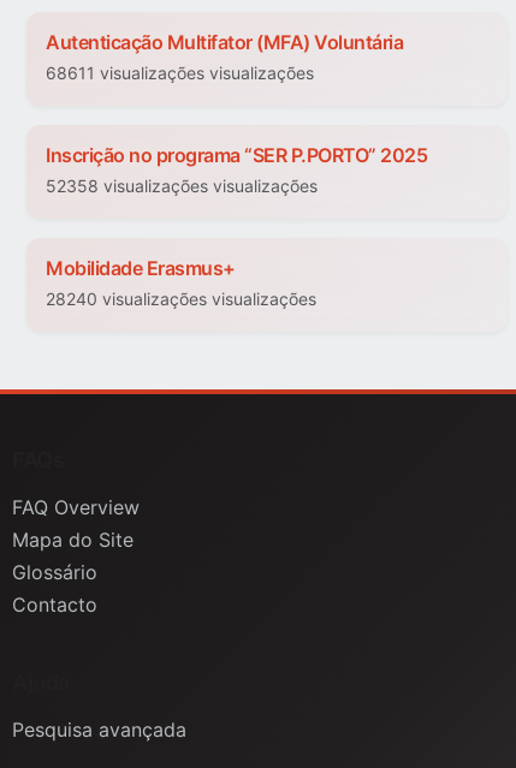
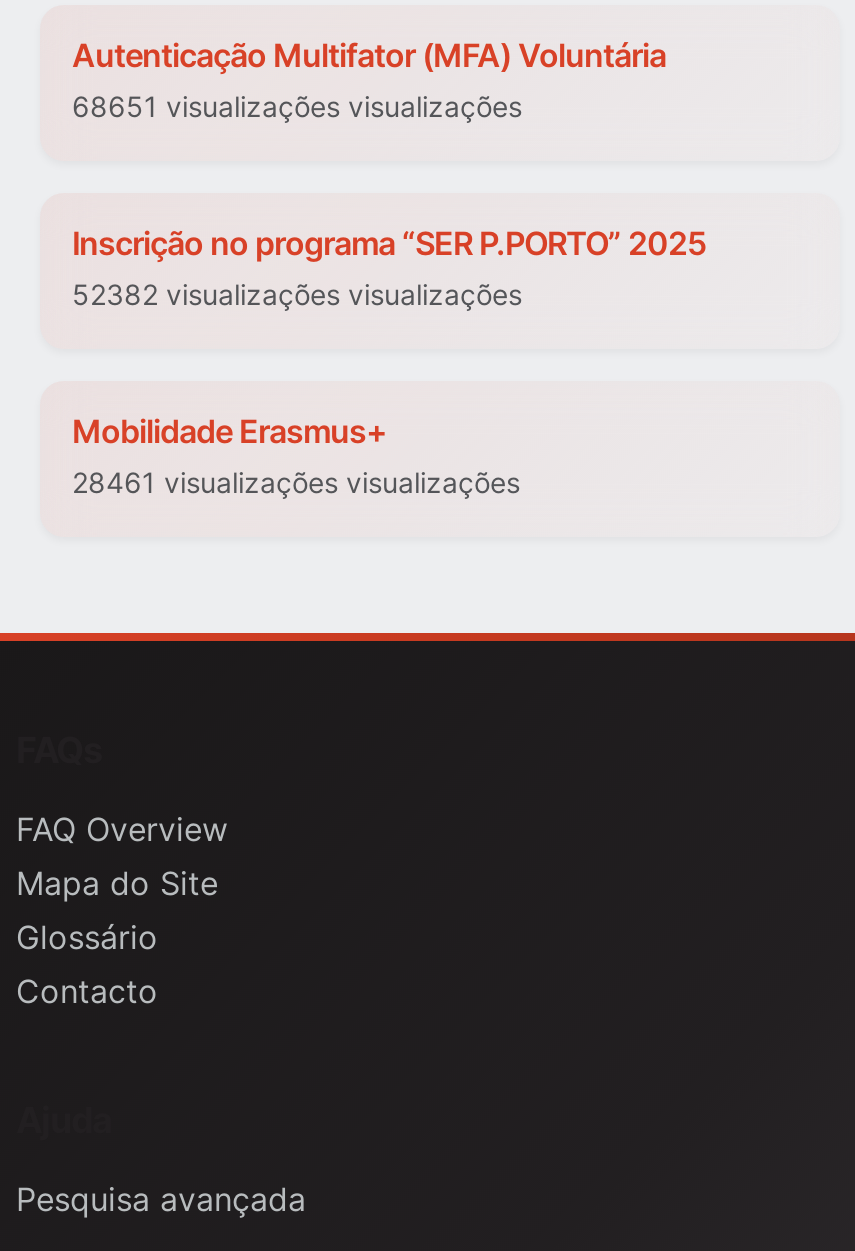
- 68611 visualizações visualizações
+ 68651 visualizações visualizações

- 52358 visualizações visualizações
+ 52382 visualizações visualizações

- 28240 visualizações visualizações
+ 28461 visualizações visualizações
